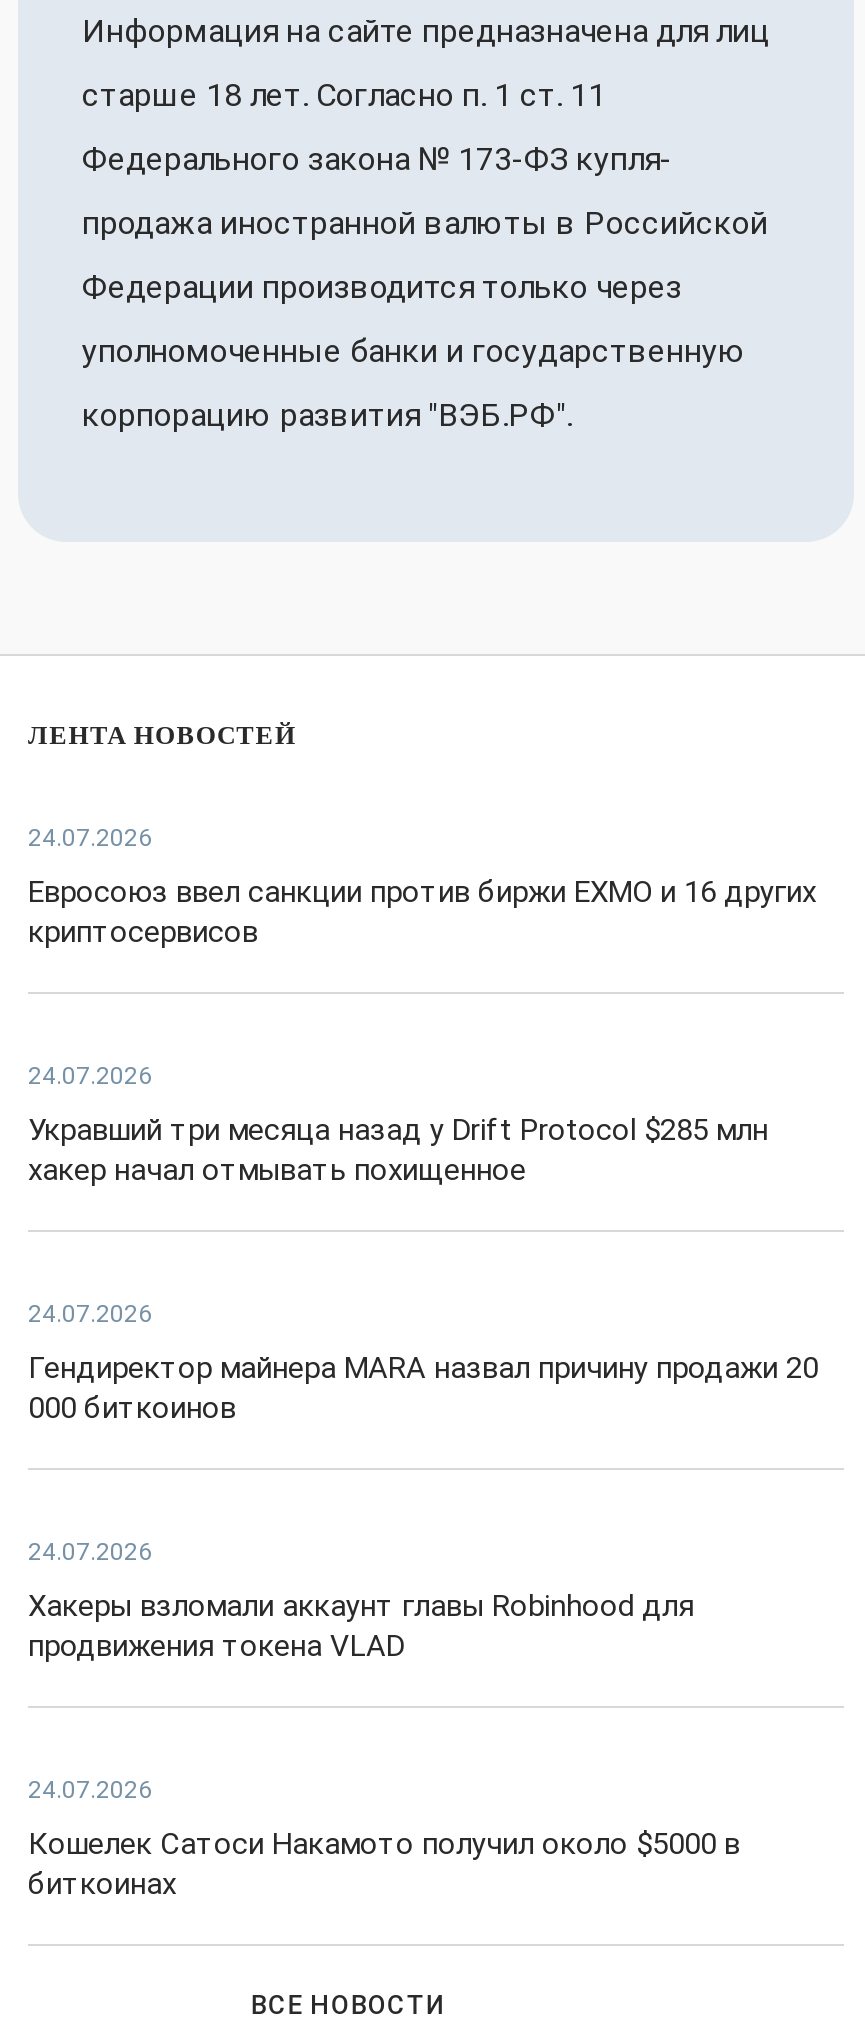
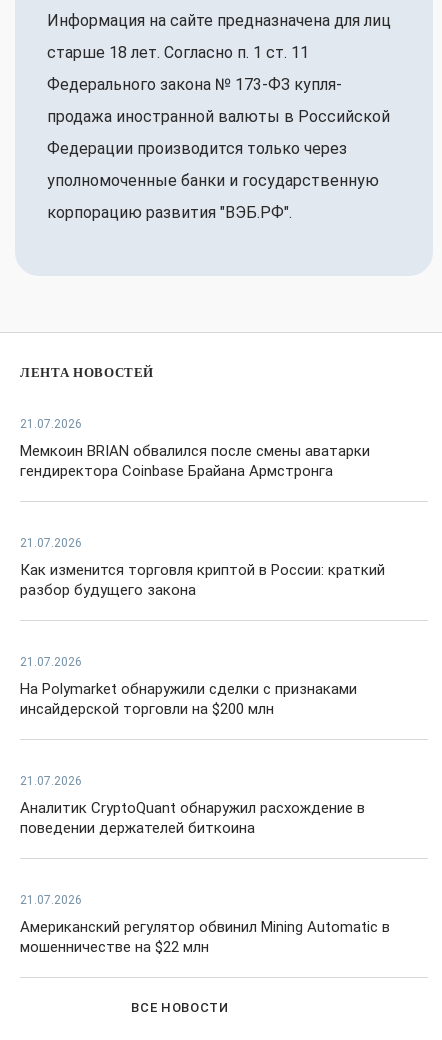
- 24.07.2026
+ 21.07.2026

- Евросоюз ввел санкции против биржи EXMO и 16 других
- криптосервисов
+ Мемкоин BRIAN обвалился после смены аватарки
+ гендиректора Coinbase Брайана Армстронга

- 24.07.2026
+ 21.07.2026

- Укравший три месяца назад у Drift Protocol $285 млн
- хакер начал отмывать похищенное
+ Как изменится торговля криптой в России: краткий
+ разбор будущего закона

- 24.07.2026
+ 21.07.2026

- Гендиректор майнера MARA назвал причину продажи 20
- 000 биткоинов
+ На Polymarket обнаружили сделки с признаками
+ инсайдерской торговли на $200 млн

- 24.07.2026
+ 21.07.2026

- Хакеры взломали аккаунт главы Robinhood для
- продвижения токена VLAD
+ Аналитик CryptoQuant обнаружил расхождение в
+ поведении держателей биткоина

- 24.07.2026
+ 21.07.2026

- Кошелек Сатоси Накамото получил около $5000 в
- биткоинах
+ Американский регулятор обвинил Mining Automatic в
+ мошенничестве на $22 млн
